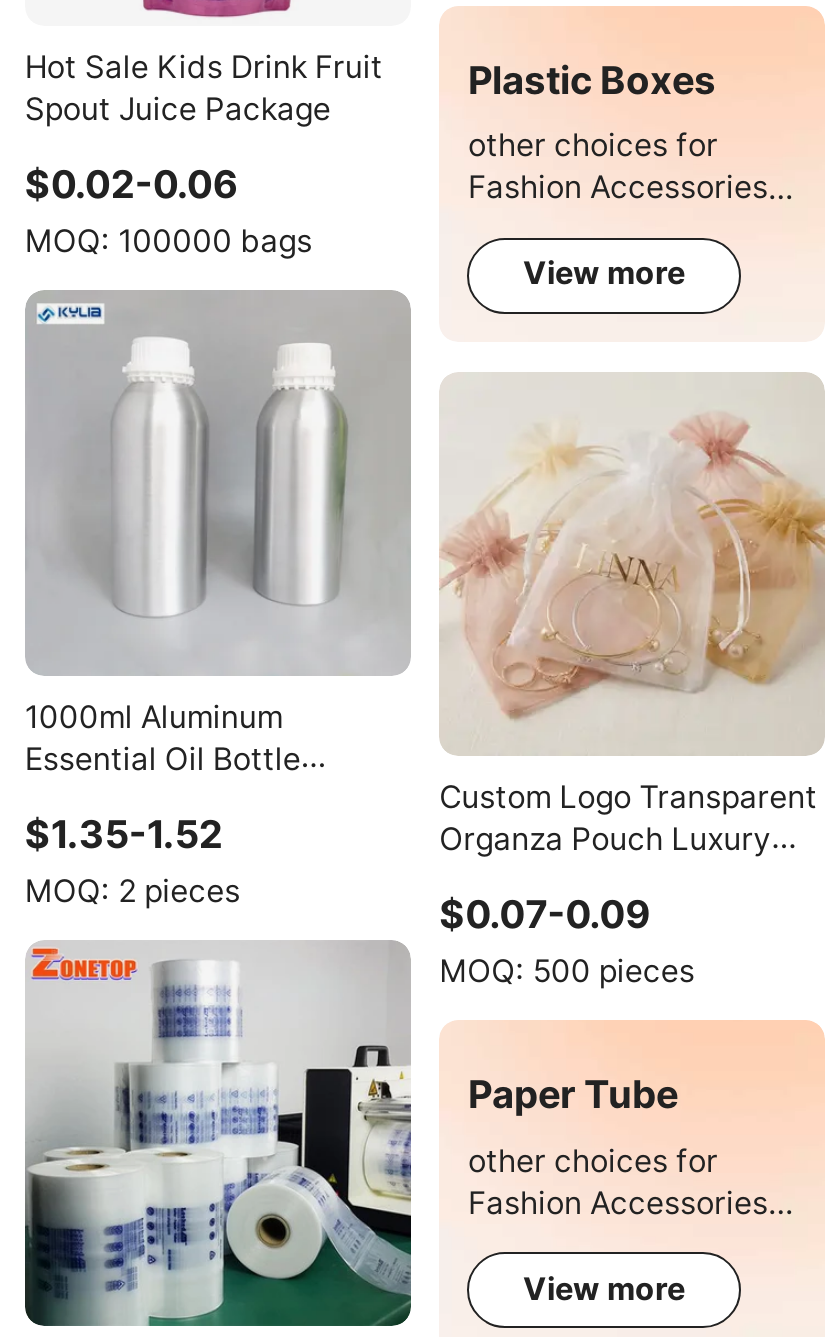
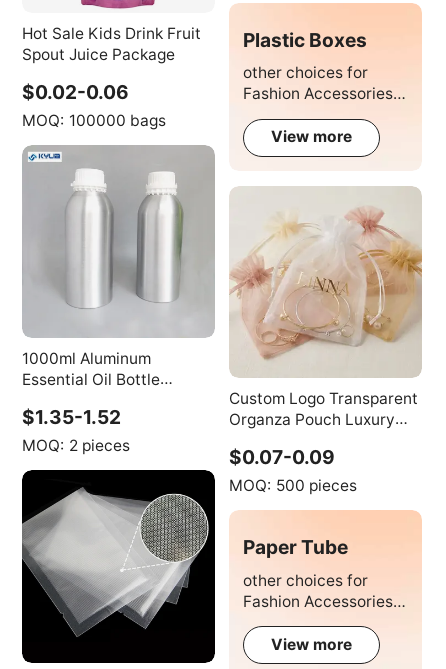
- [image]
+ [image]
